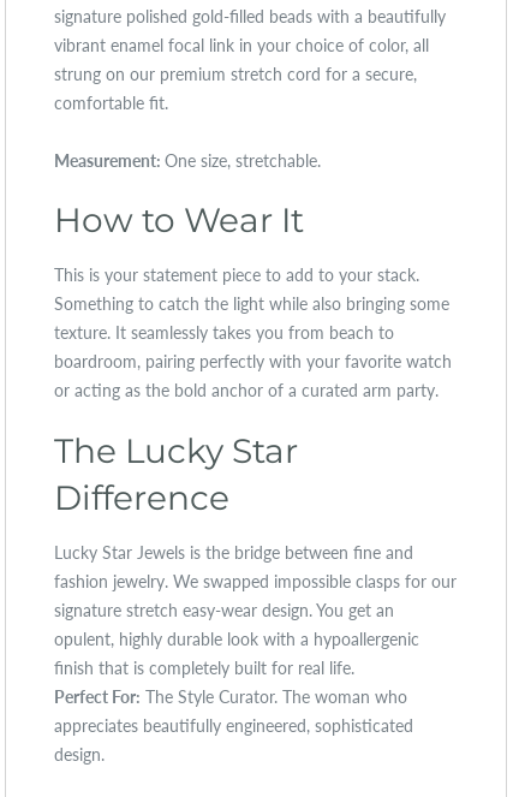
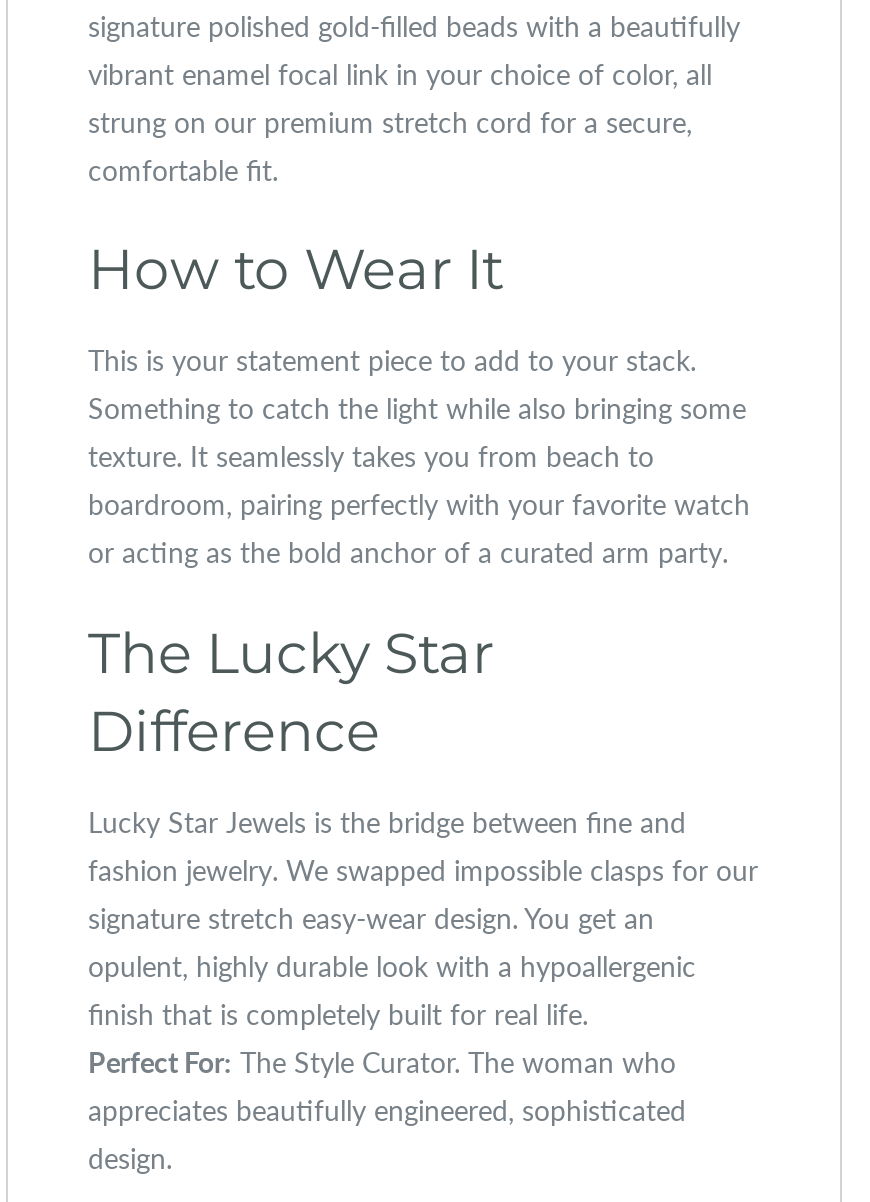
- Measurement: One size, stretchable.
